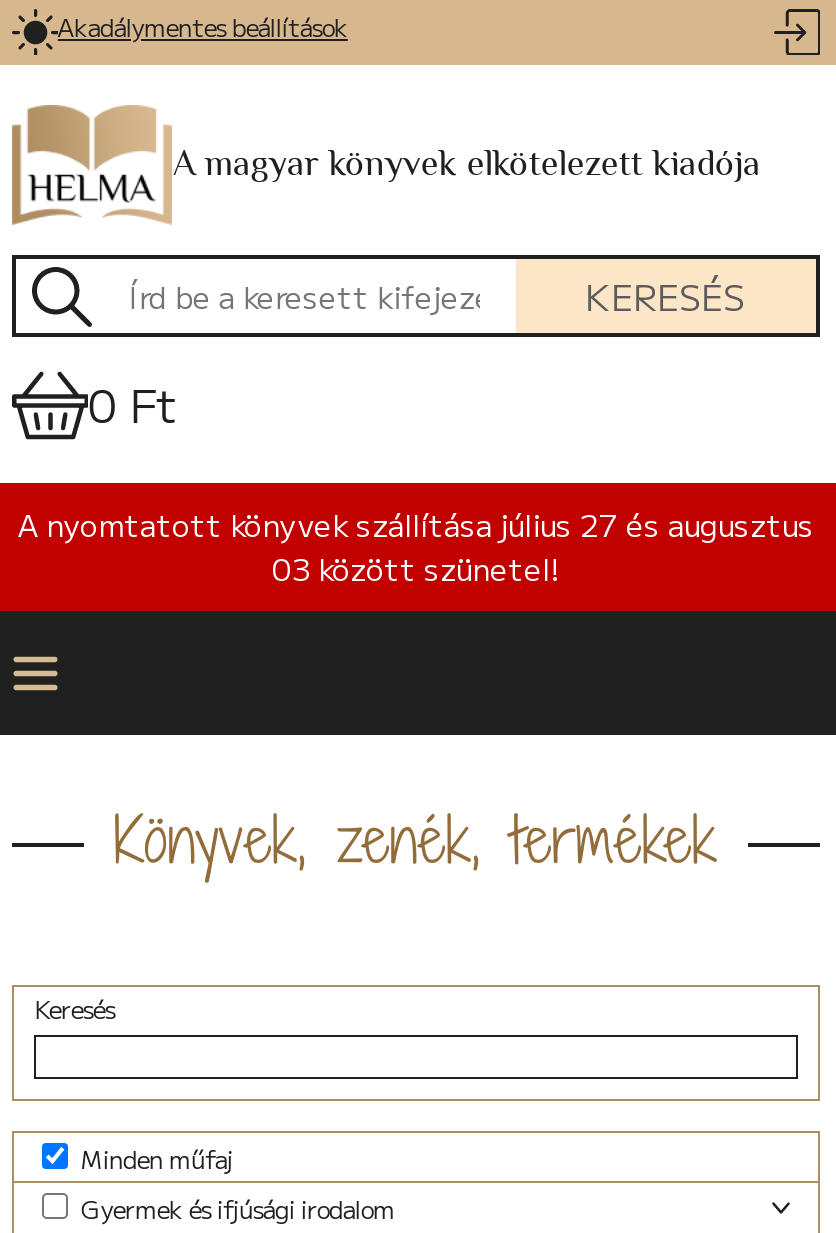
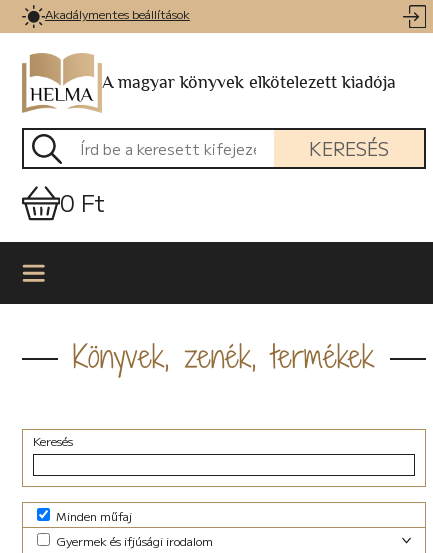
- A nyomtatott könyvek szállítása július 27 és augusztus
- 03 között szünetel!
